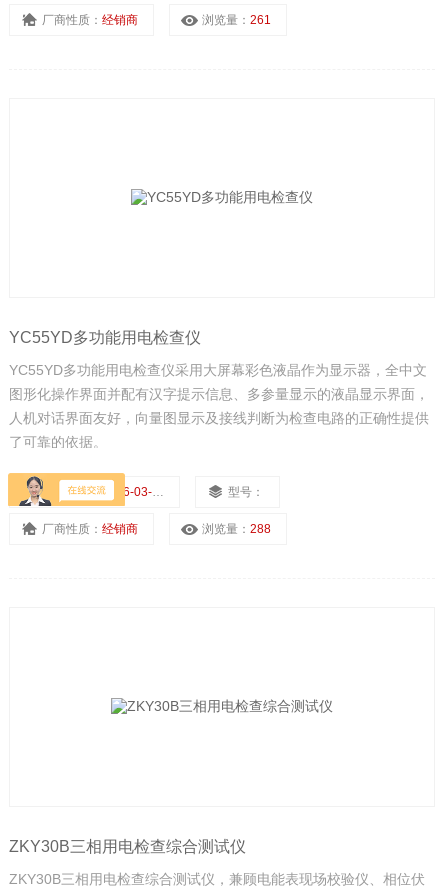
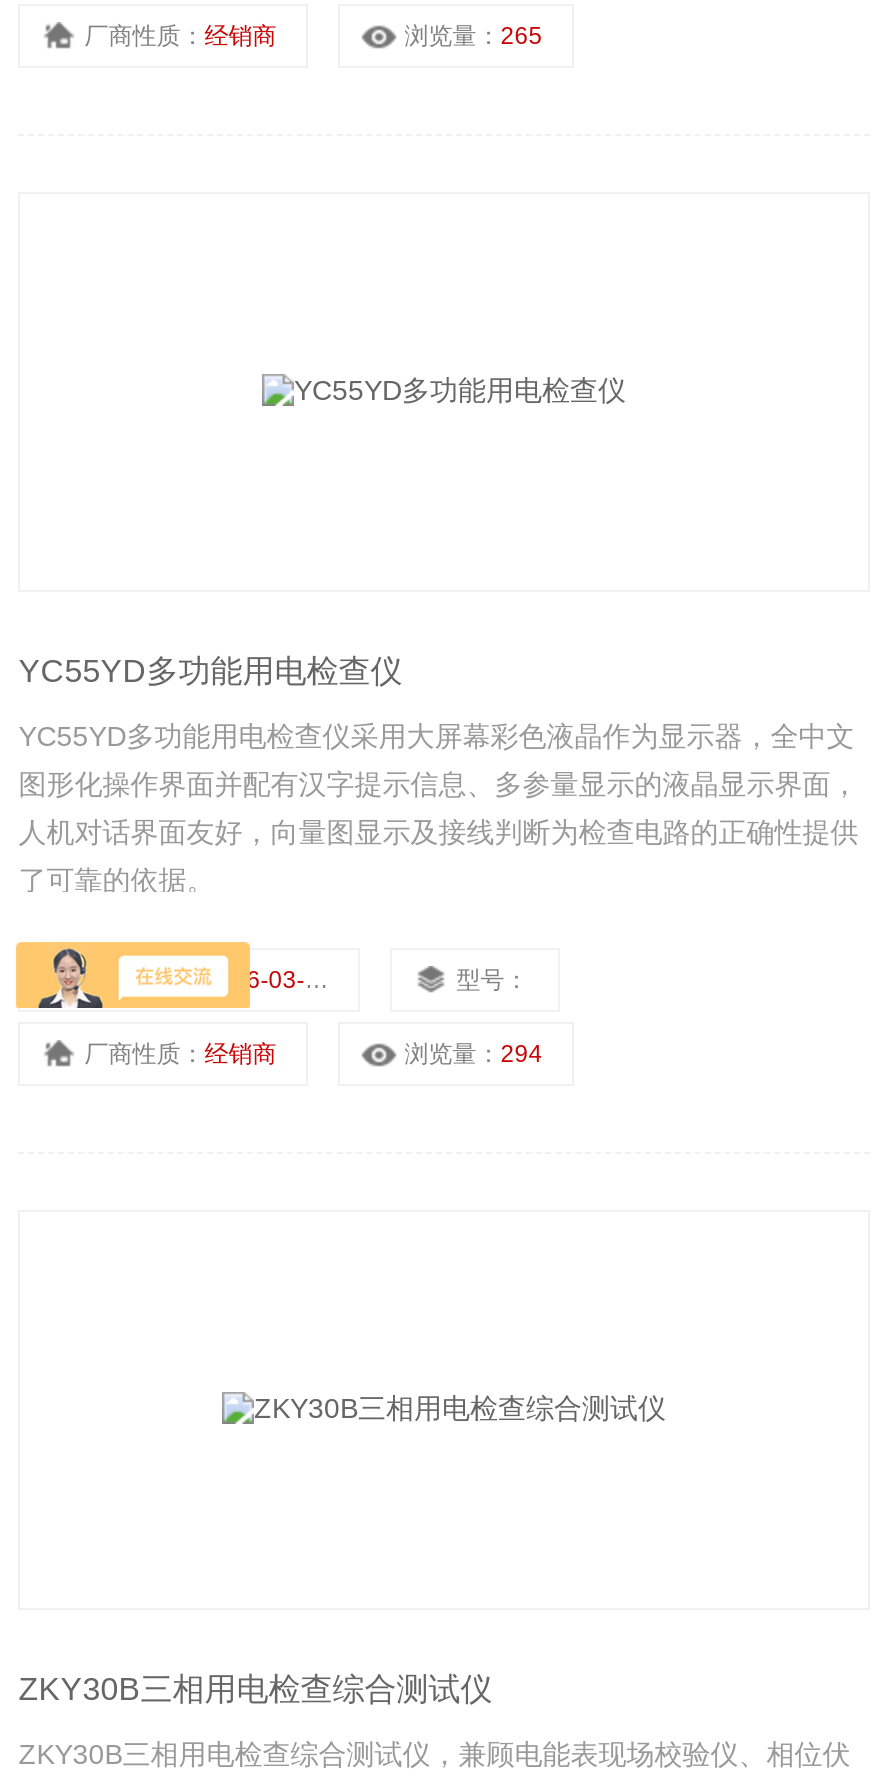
- 浏览量：261
+ 浏览量：265

- 浏览量：288
+ 浏览量：294
